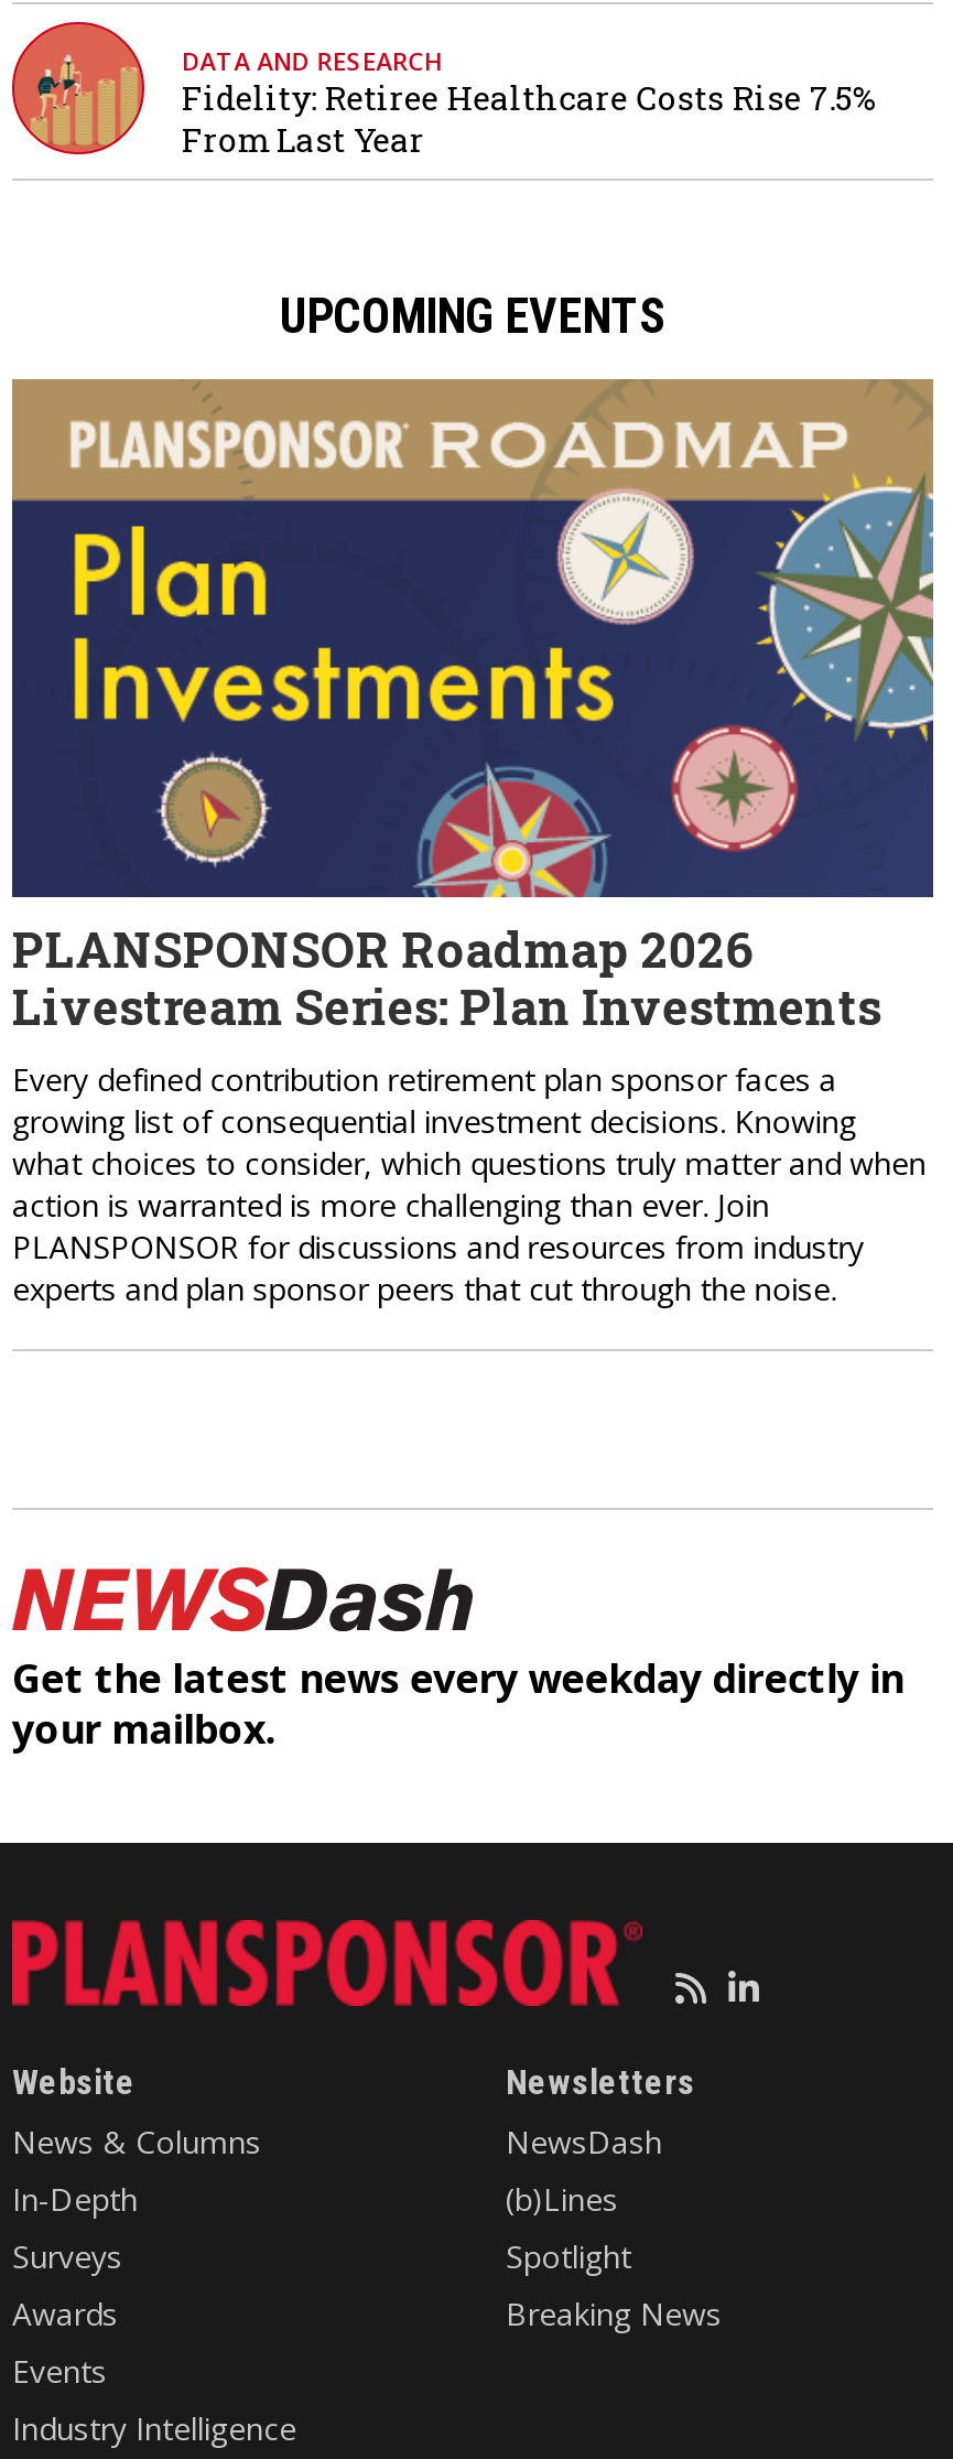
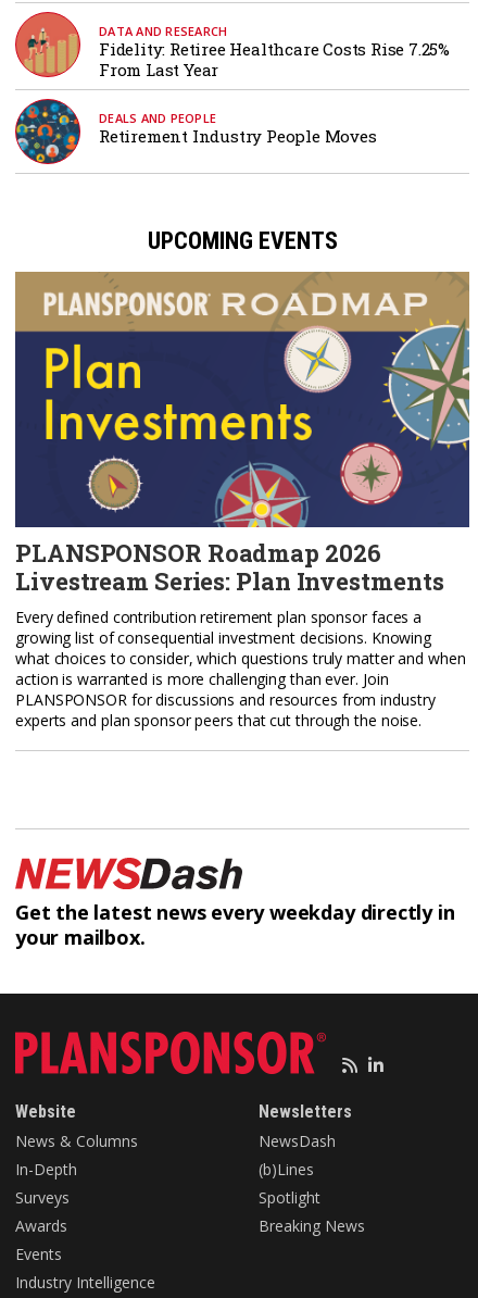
- Fidelity: Retiree Healthcare Costs Rise 7.5%
+ Fidelity: Retiree Healthcare Costs Rise 7.25%

+ [image]
+ DEALS AND PEOPLE
+ Retirement Industry People Moves
